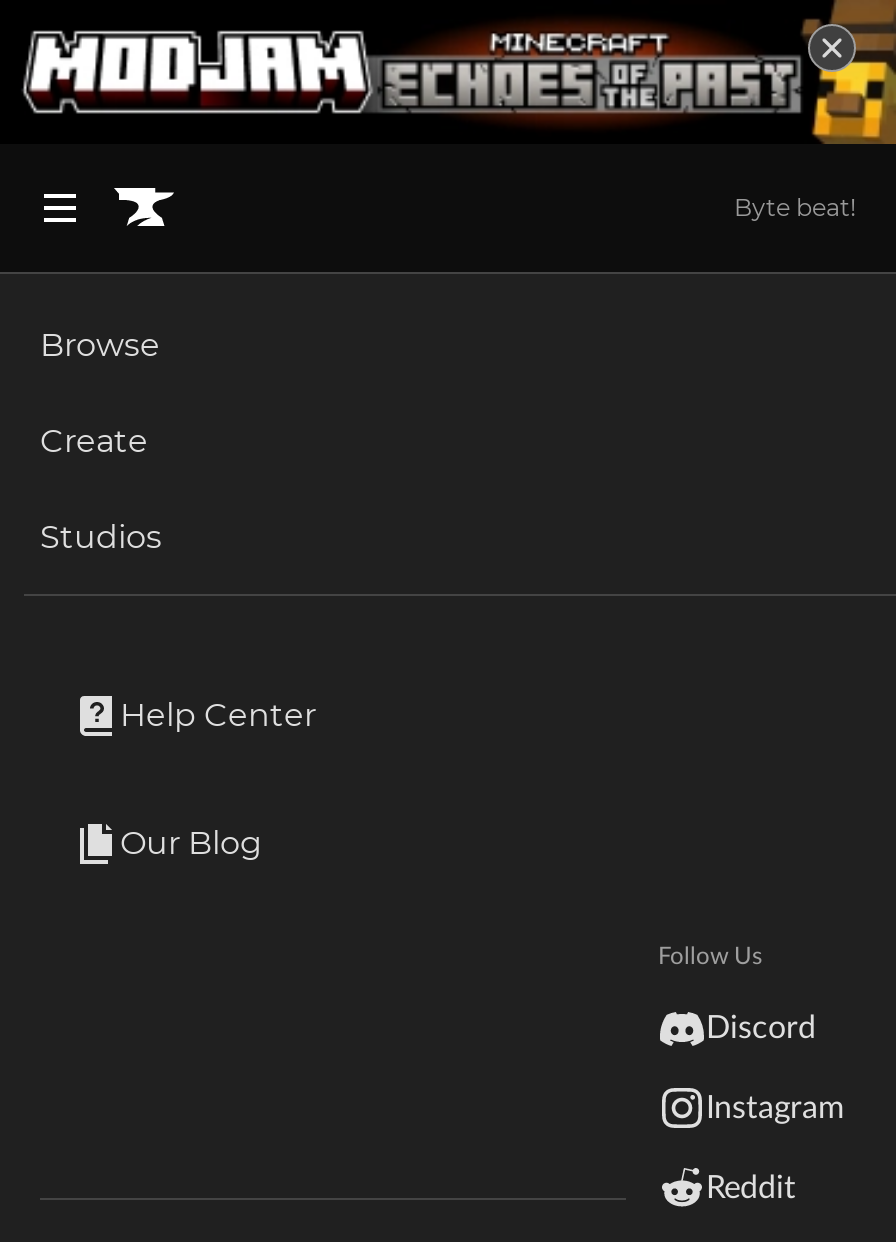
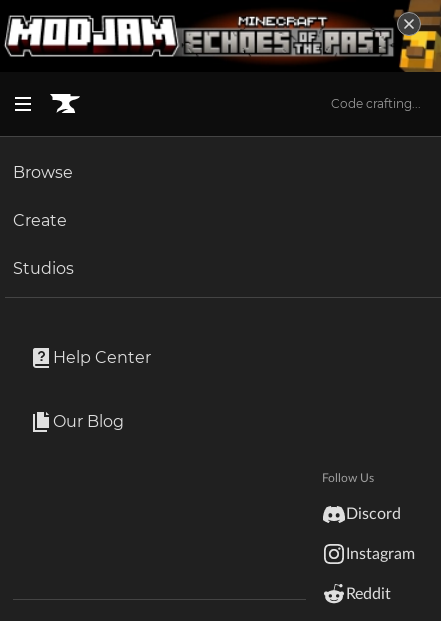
- Byte beat!
+ Code crafting...
